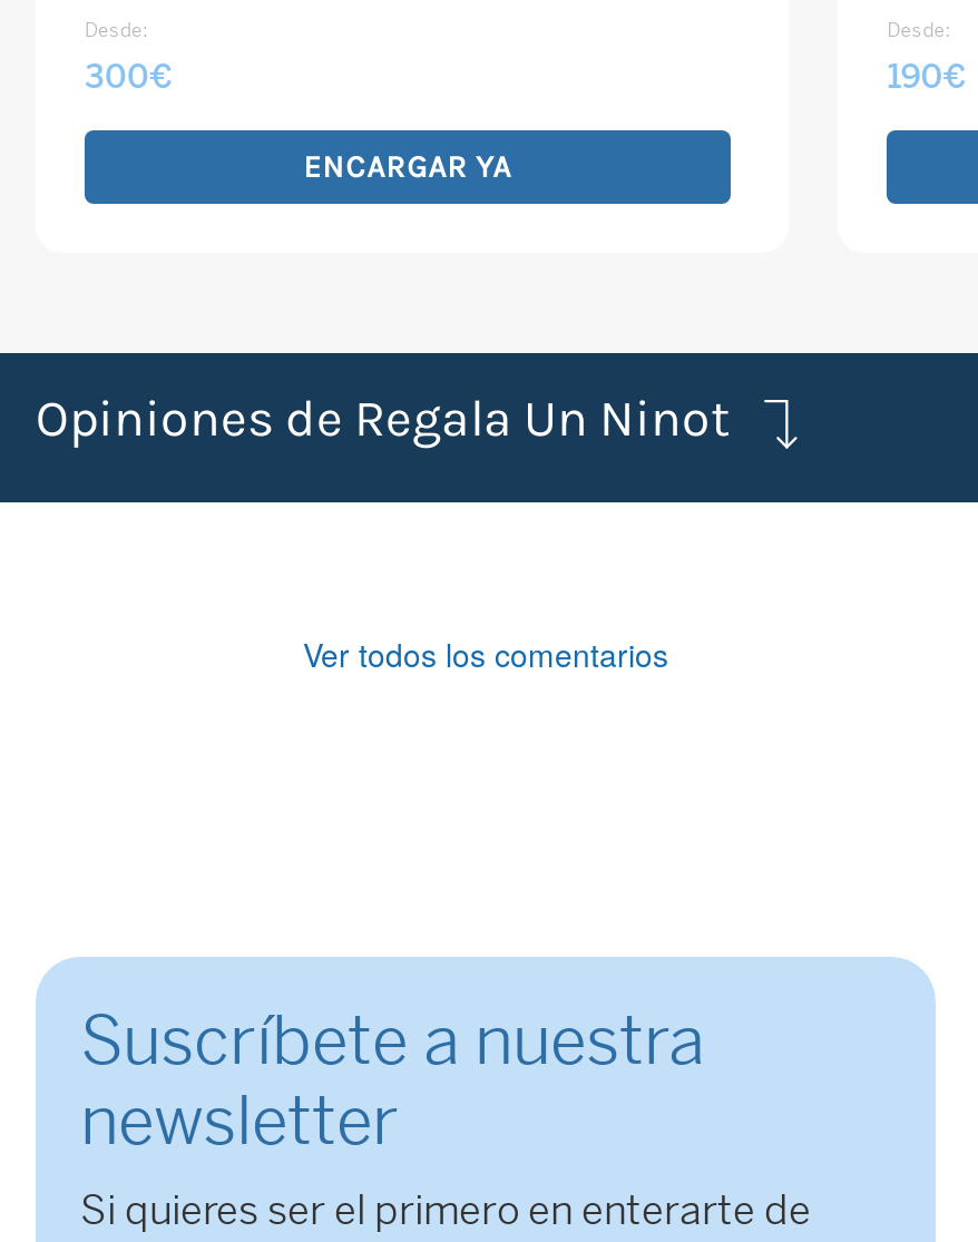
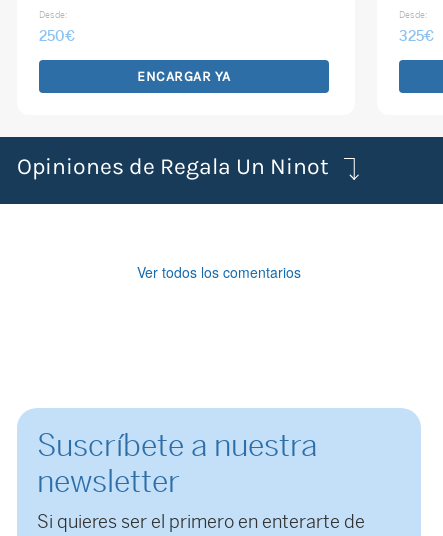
- 300€
+ 250€

- 190€
+ 325€
